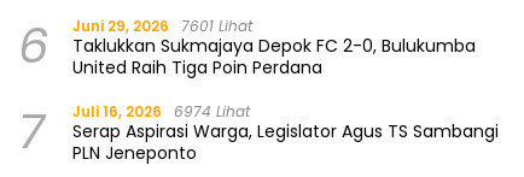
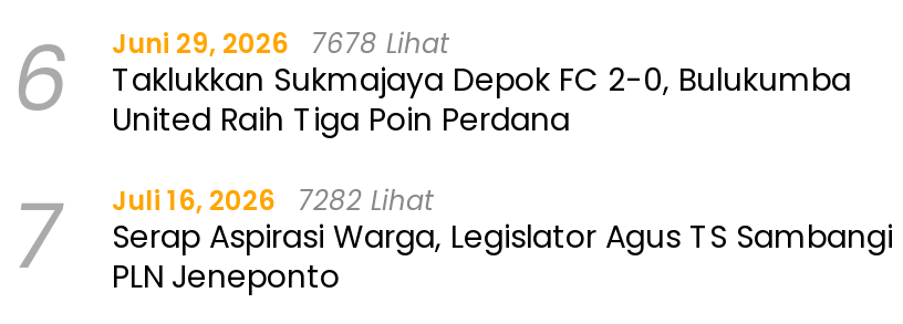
- 6 Juni 29, 2026 7601 Lihat Taklukkan Sukmajaya Depok FC 2-0, Bulukumba United Raih Tiga Poin Perdana
+ 6 Juni 29, 2026 7678 Lihat Taklukkan Sukmajaya Depok FC 2-0, Bulukumba United Raih Tiga Poin Perdana

- 7 Juli 16, 2026 6974 Lihat Serap Aspirasi Warga, Legislator Agus TS Sambangi PLN Jeneponto
+ 7 Juli 16, 2026 7282 Lihat Serap Aspirasi Warga, Legislator Agus TS Sambangi PLN Jeneponto
